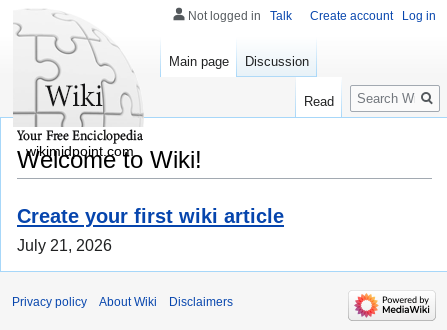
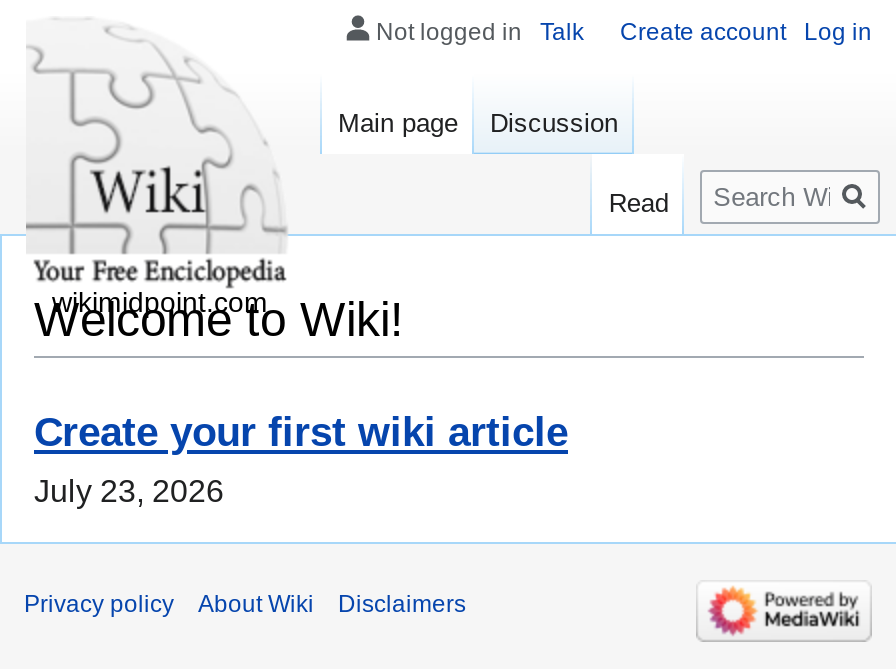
- July 21, 2026
+ July 23, 2026
